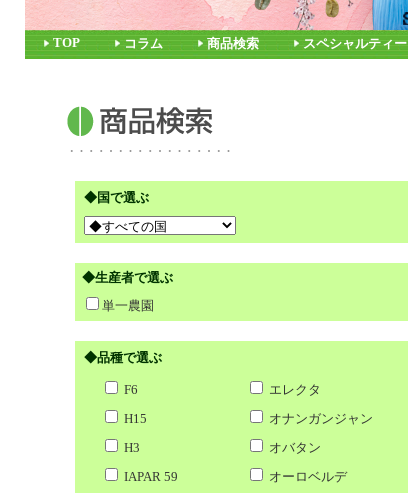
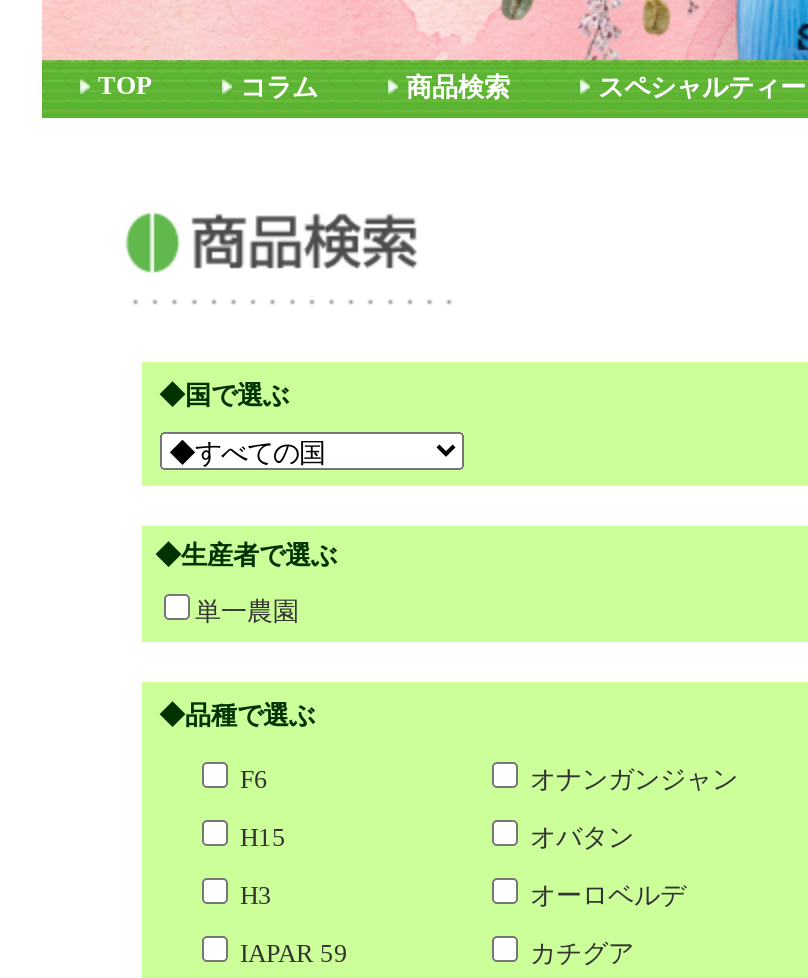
- エレクタ

moved up: オナンガンジャン

moved up: オバタン

moved up: オーロベルデ

+ カチグア
